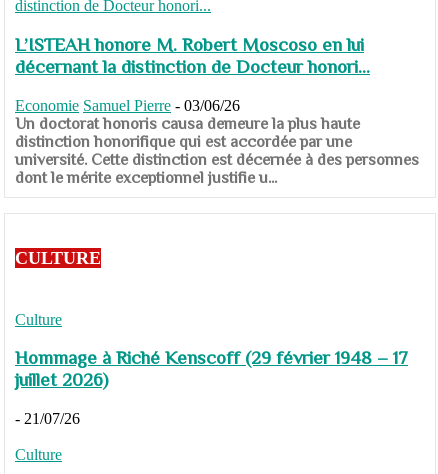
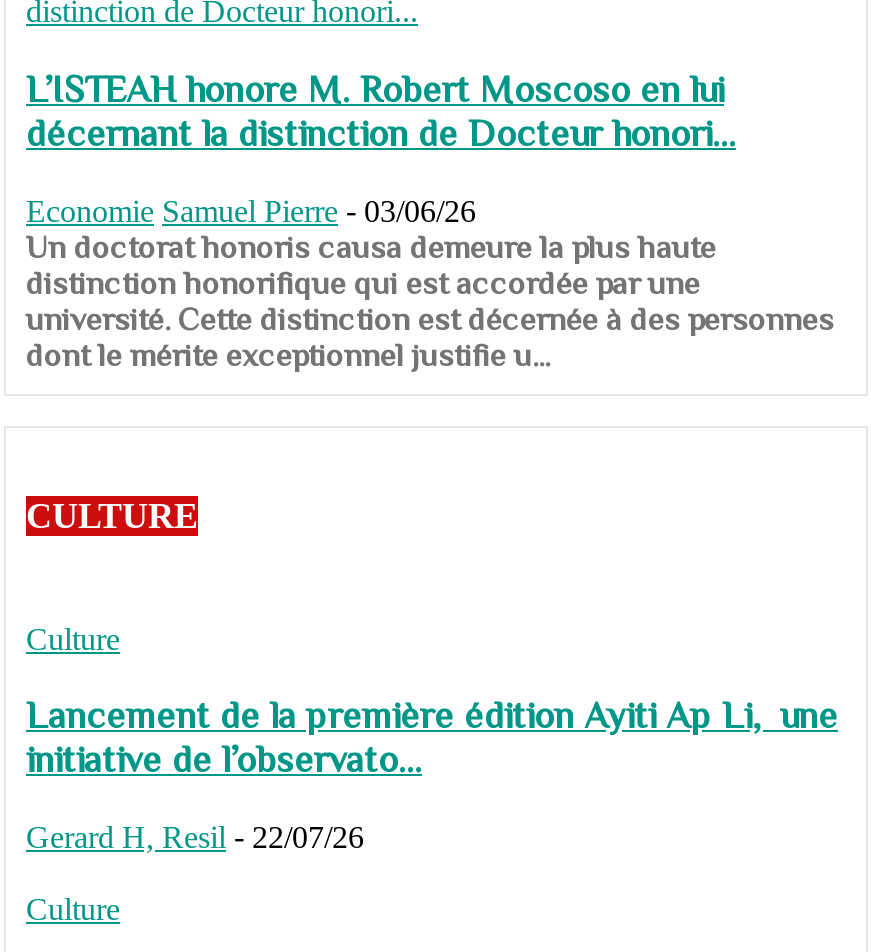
- Hommage à Riché Kenscoff (29 février 1948 – 17
- juillet 2026)
+ Lancement de la première édition Ayiti Ap Li, une
+ initiative de l’observato...

- - 21/07/26
+ Gerard H, Resil - 22/07/26
